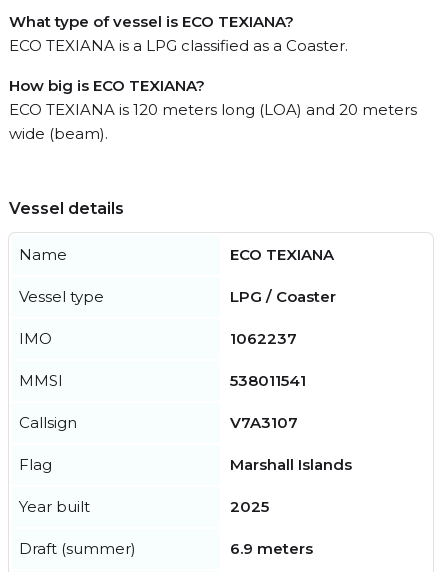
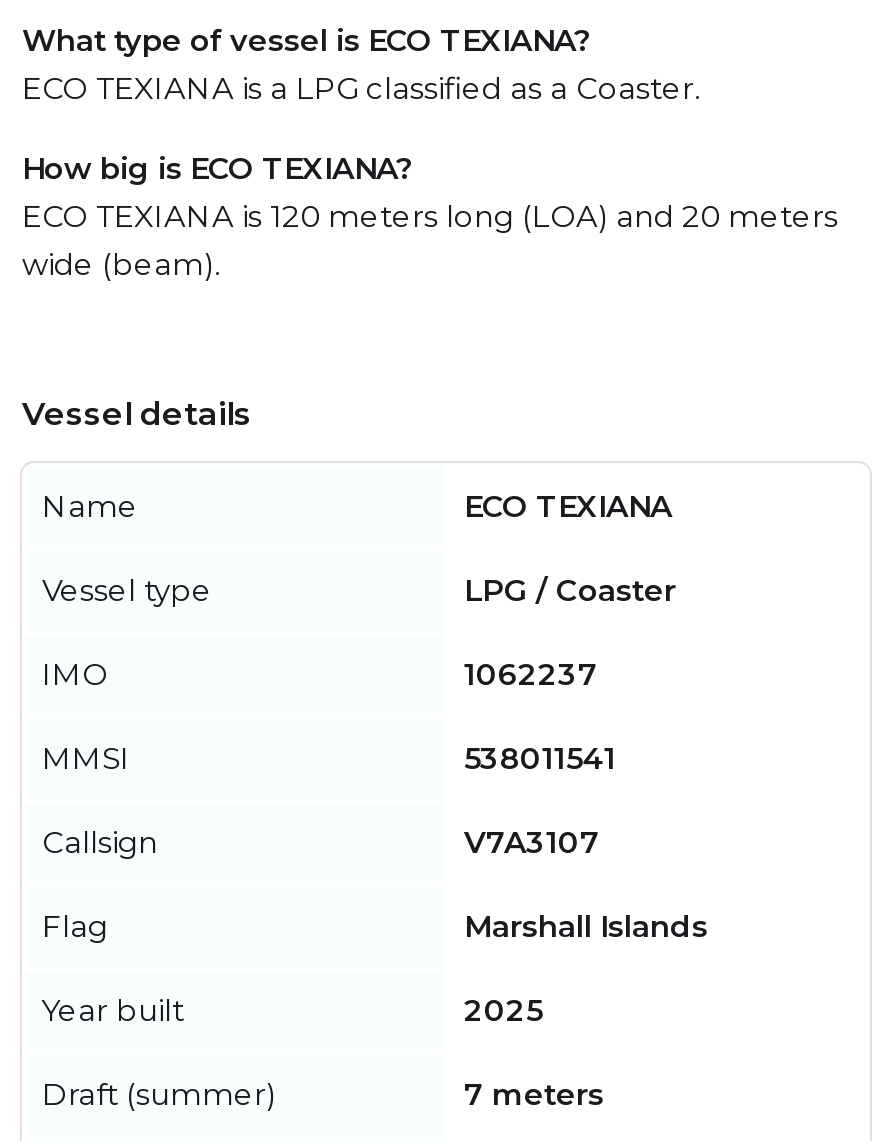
- 6.9 meters
+ 7 meters
